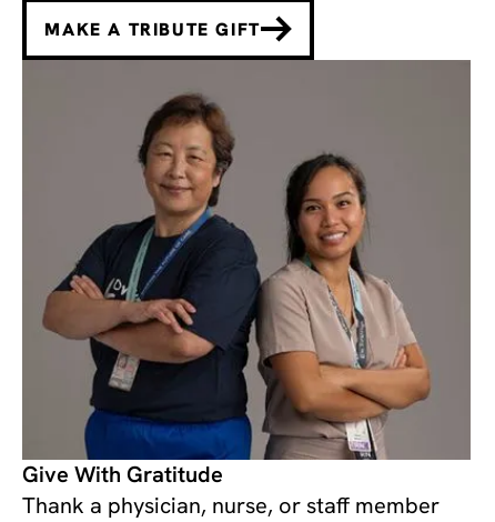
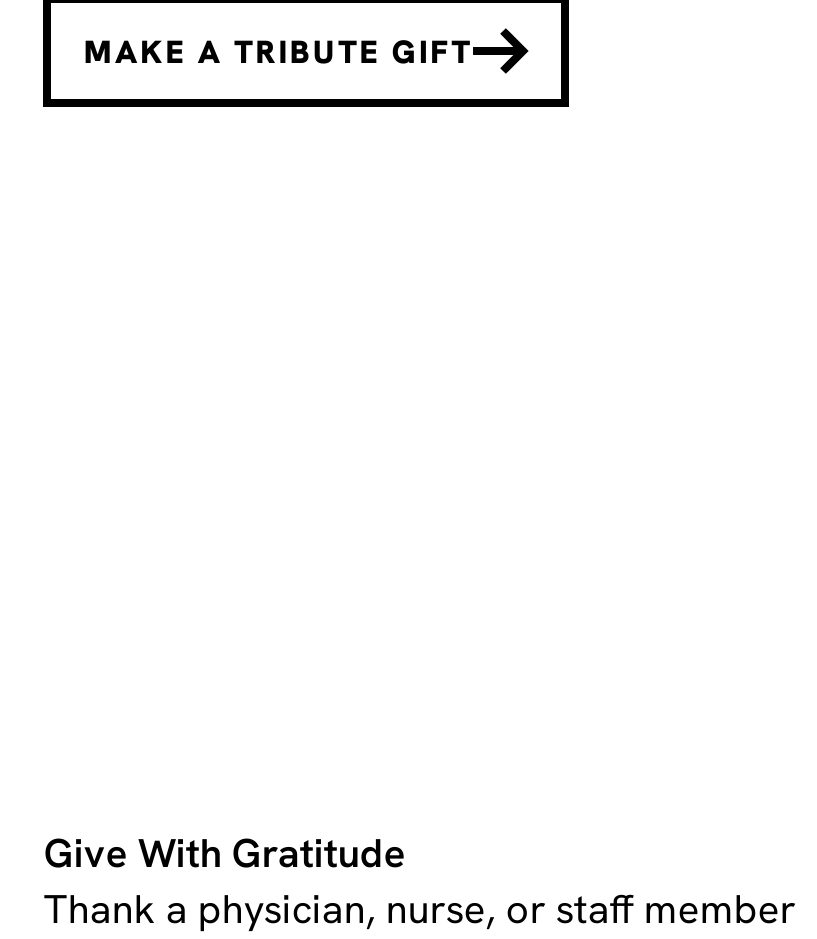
- [image]
